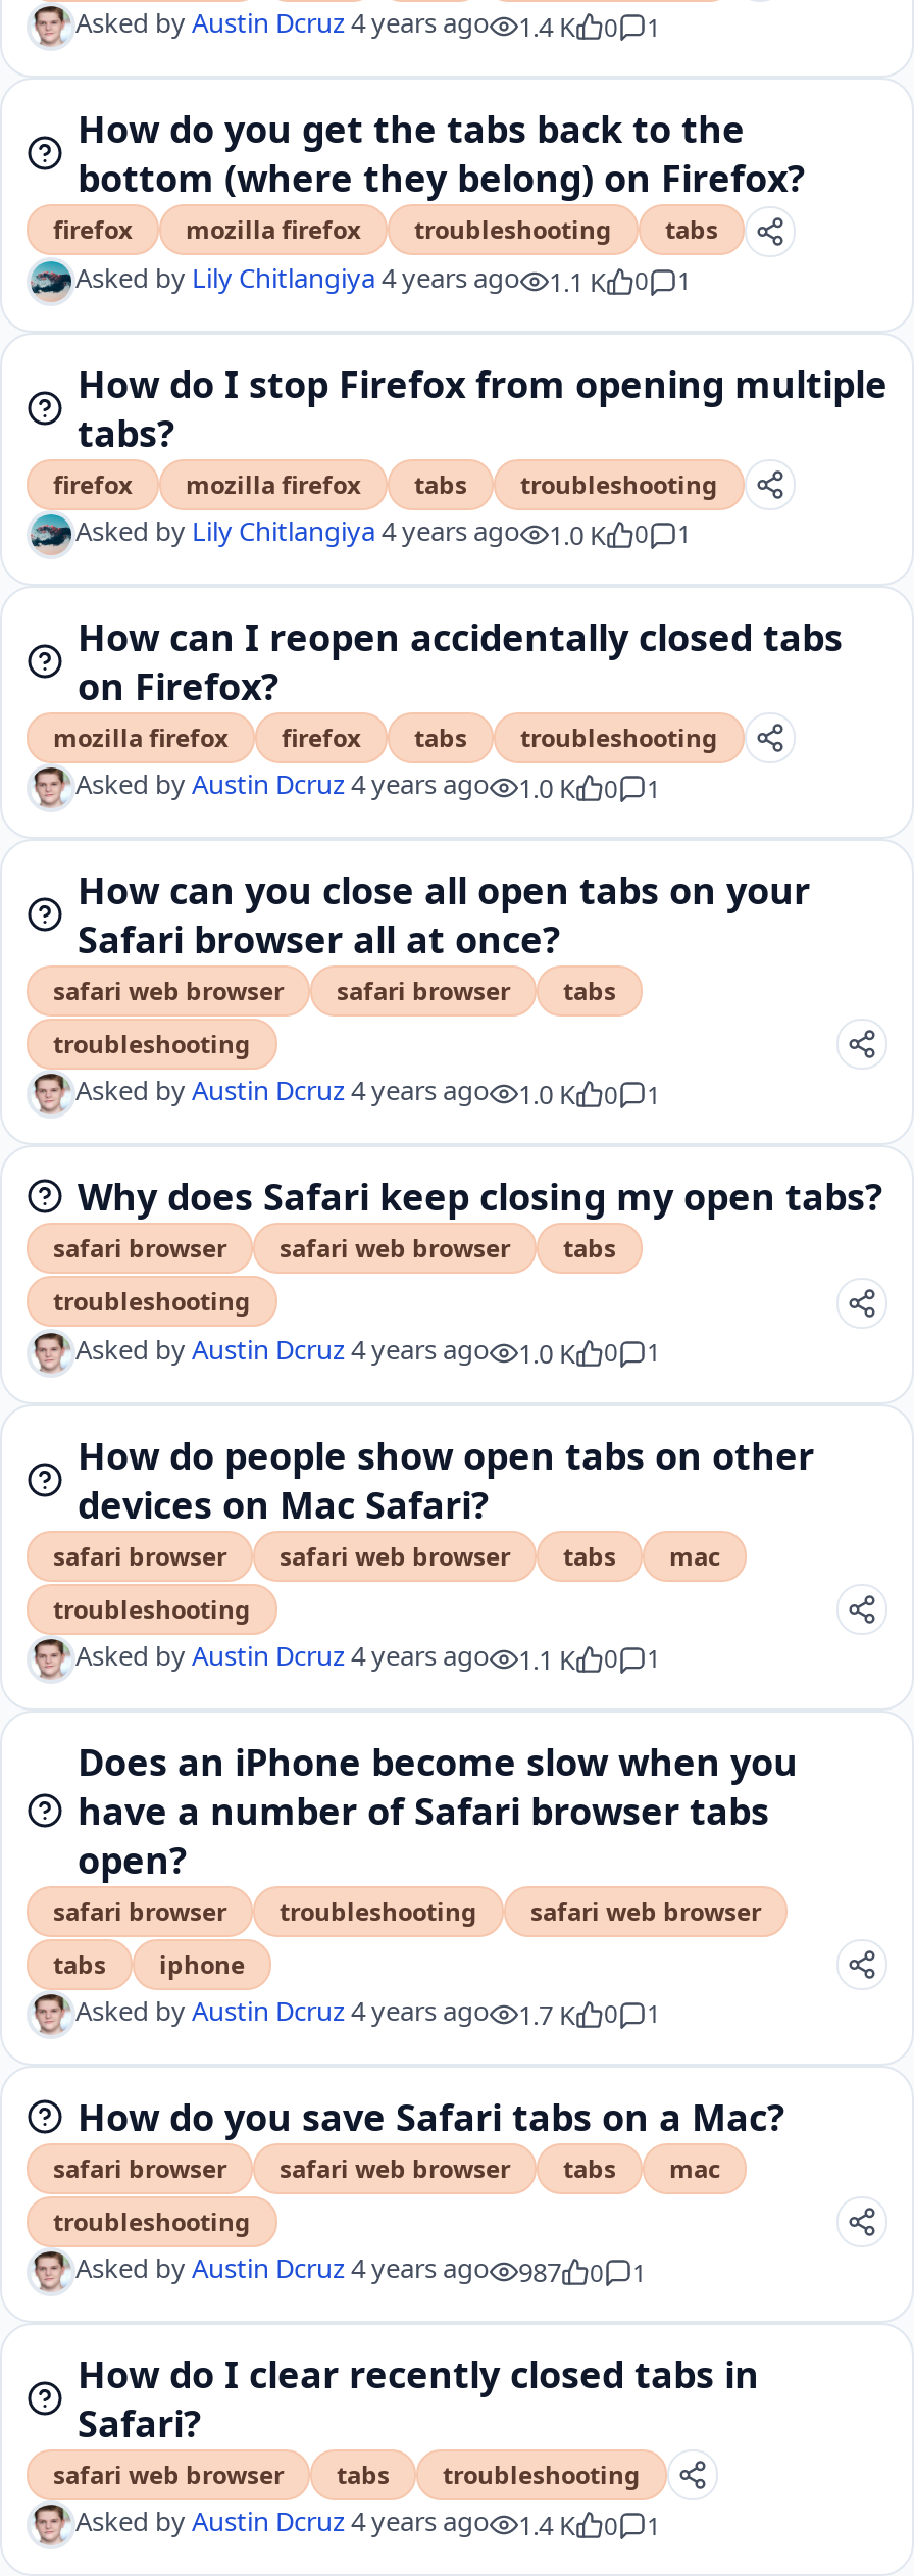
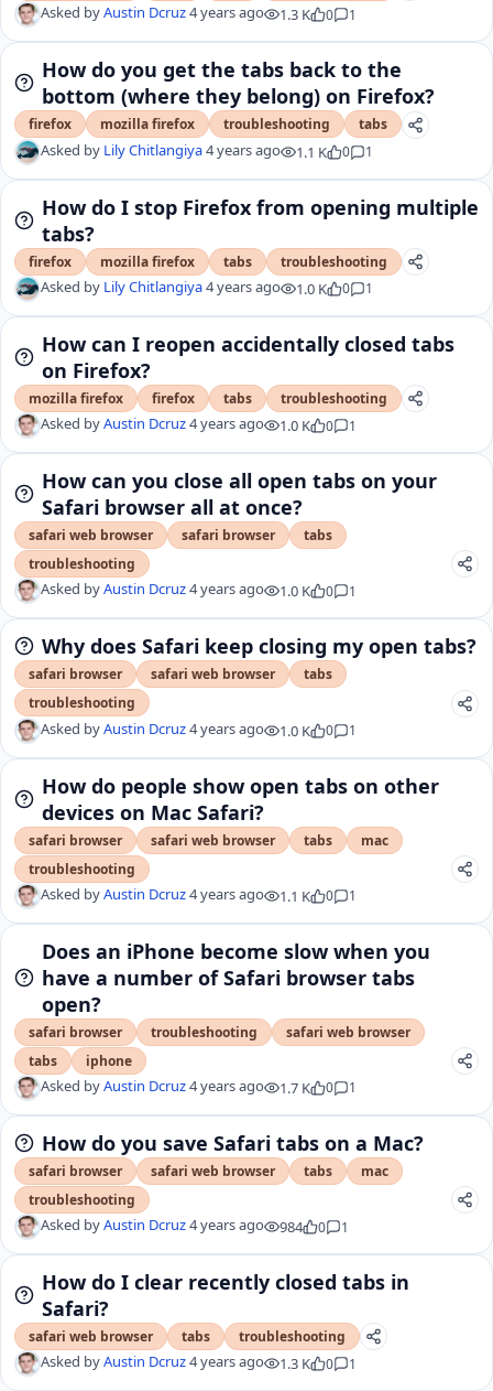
- Asked by Austin Dcruz 4 years ago 1.4 K 0 1
+ Asked by Austin Dcruz 4 years ago 1.3 K 0 1

- Asked by Austin Dcruz 4 years ago 987 0 1
+ Asked by Austin Dcruz 4 years ago 984 0 1

- Asked by Austin Dcruz 4 years ago 1.4 K 0 1
+ Asked by Austin Dcruz 4 years ago 1.3 K 0 1
